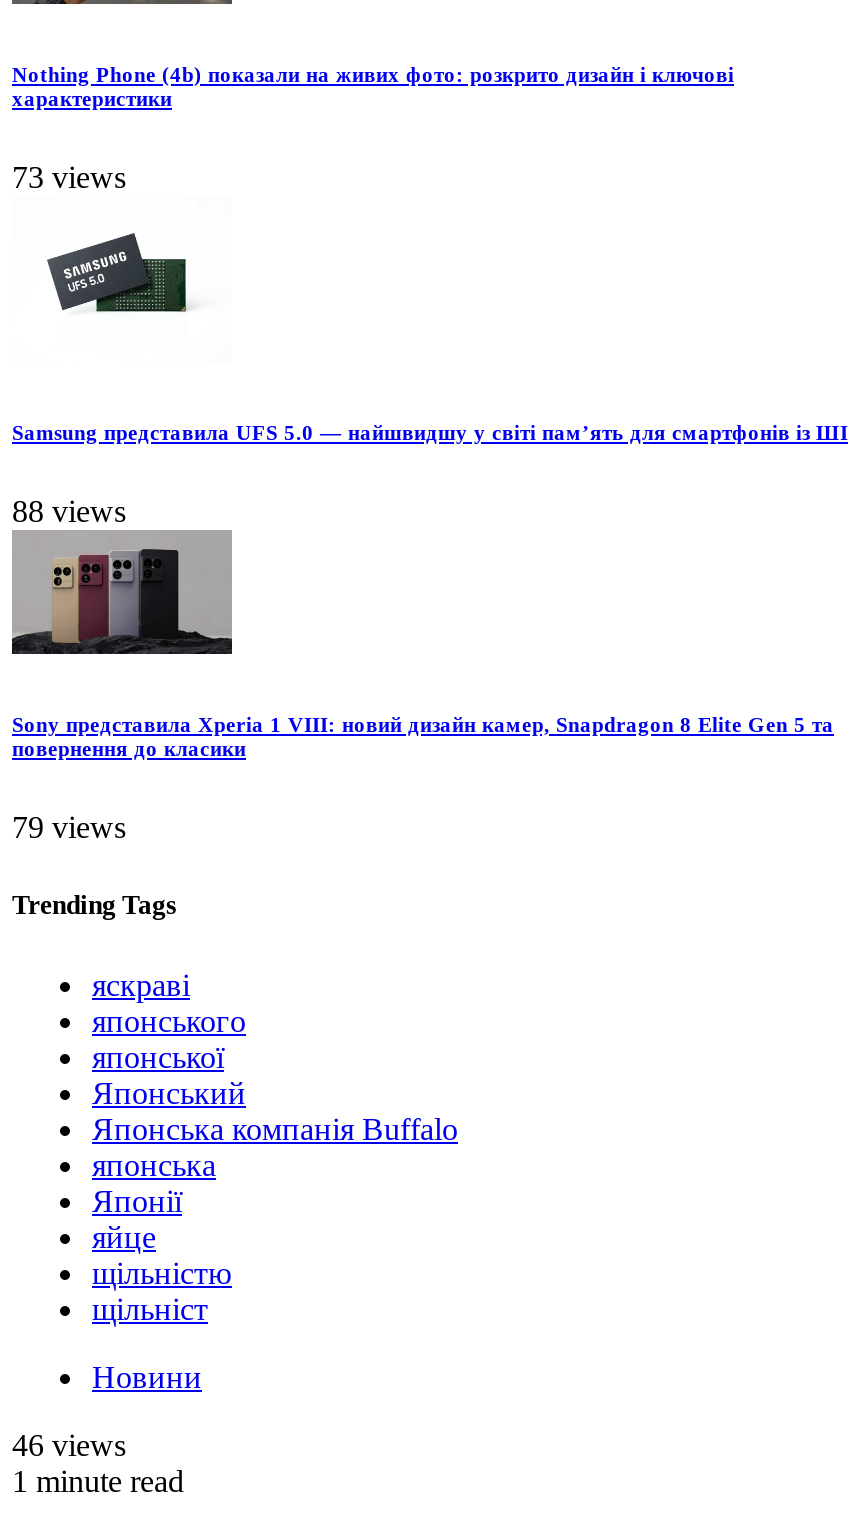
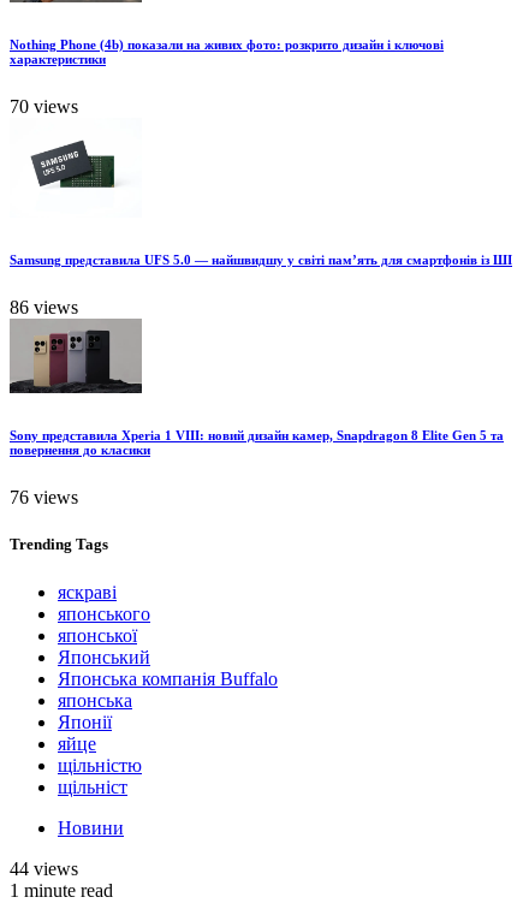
- 73 views
+ 70 views

- 88 views
+ 86 views

- 79 views
+ 76 views

- 46 views
+ 44 views
